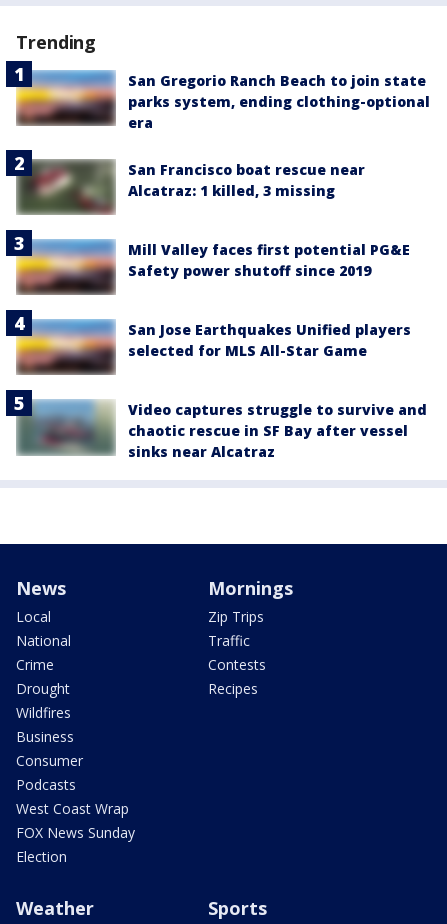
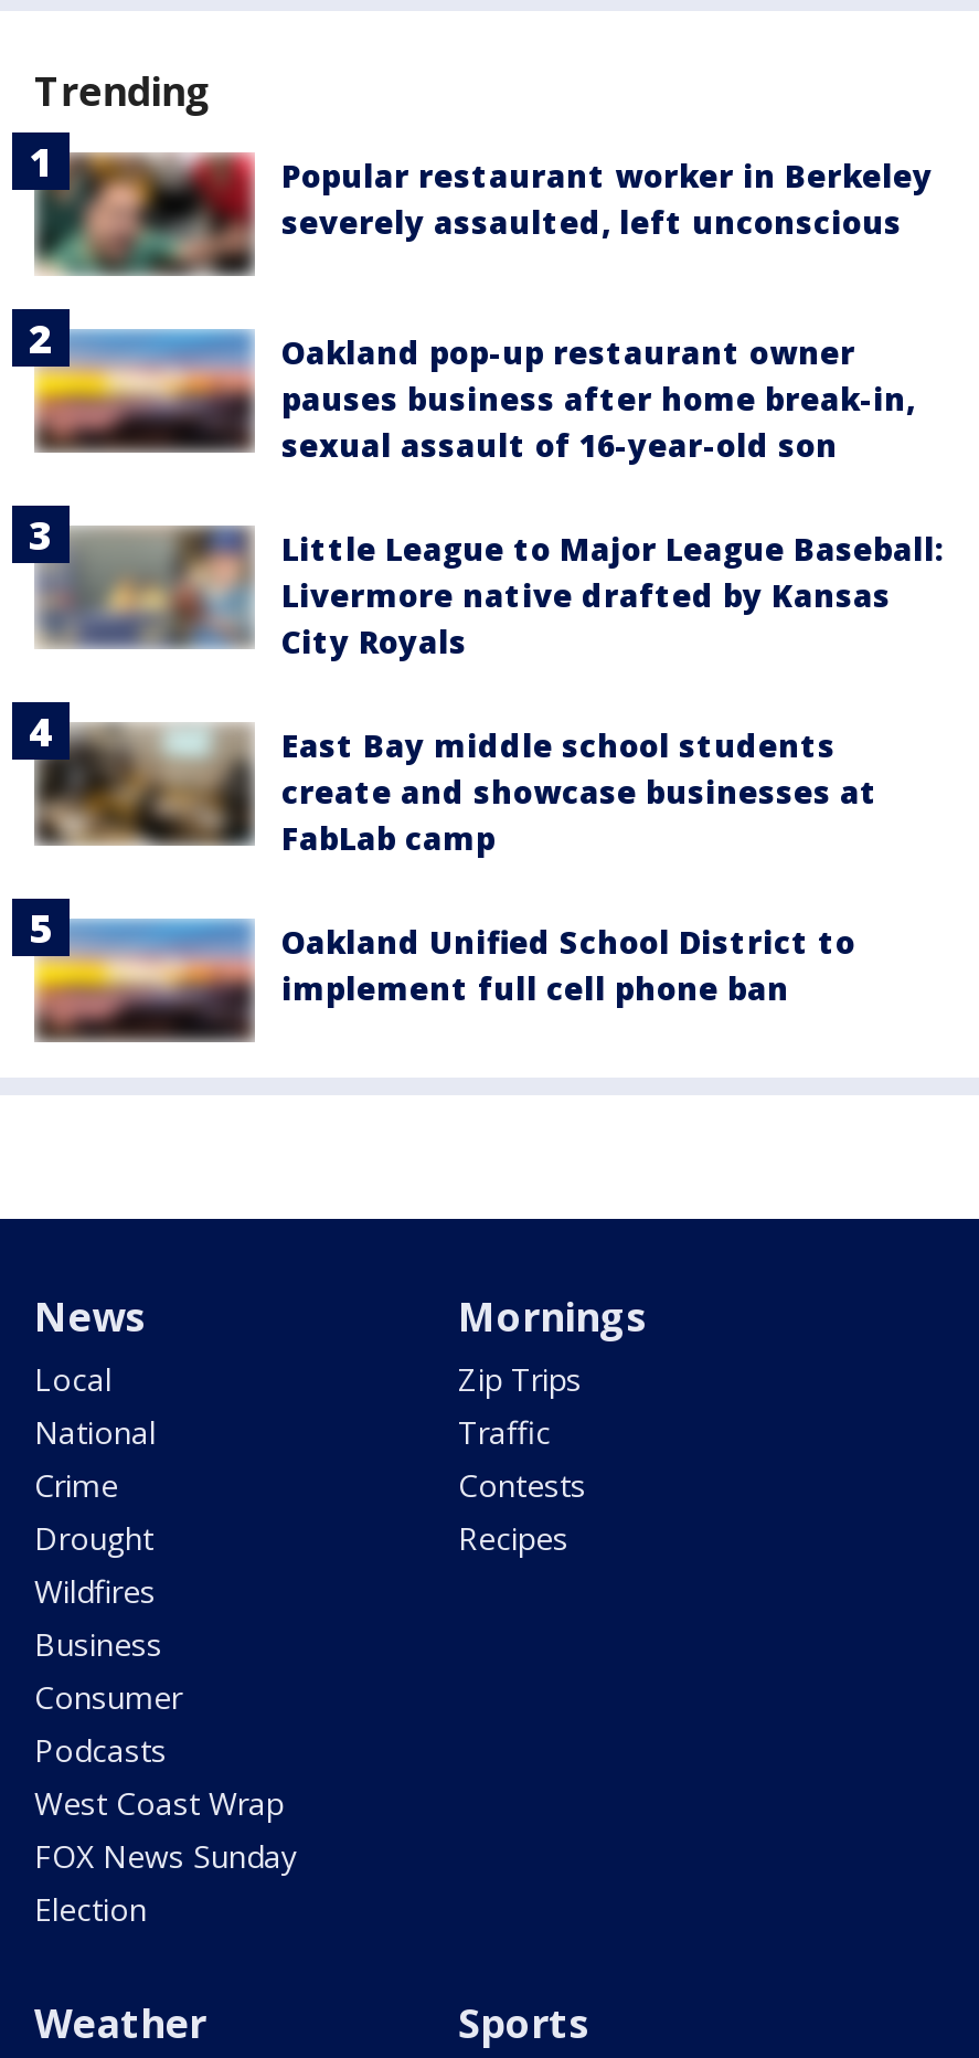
- [image]
- San Gregorio Ranch Beach to join state
- parks system, ending clothing-optional
- era
+ [image]
+ Popular restaurant worker in Berkeley
+ severely assaulted, left unconscious

- [image]
- San Francisco boat rescue near
- Alcatraz: 1 killed, 3 missing
+ [image]
+ Oakland pop-up restaurant owner
+ pauses business after home break-in,
+ sexual assault of 16-year-old son

- [image]
- Mill Valley faces first potential PG&E
- Safety power shutoff since 2019
+ [image]
+ Little League to Major League Baseball:
+ Livermore native drafted by Kansas
+ City Royals

- [image]
- San Jose Earthquakes Unified players
- selected for MLS All-Star Game
+ [image]
+ East Bay middle school students
+ create and showcase businesses at
+ FabLab camp

- [image]
- Video captures struggle to survive and
- chaotic rescue in SF Bay after vessel
- sinks near Alcatraz
+ [image]
+ Oakland Unified School District to
+ implement full cell phone ban
